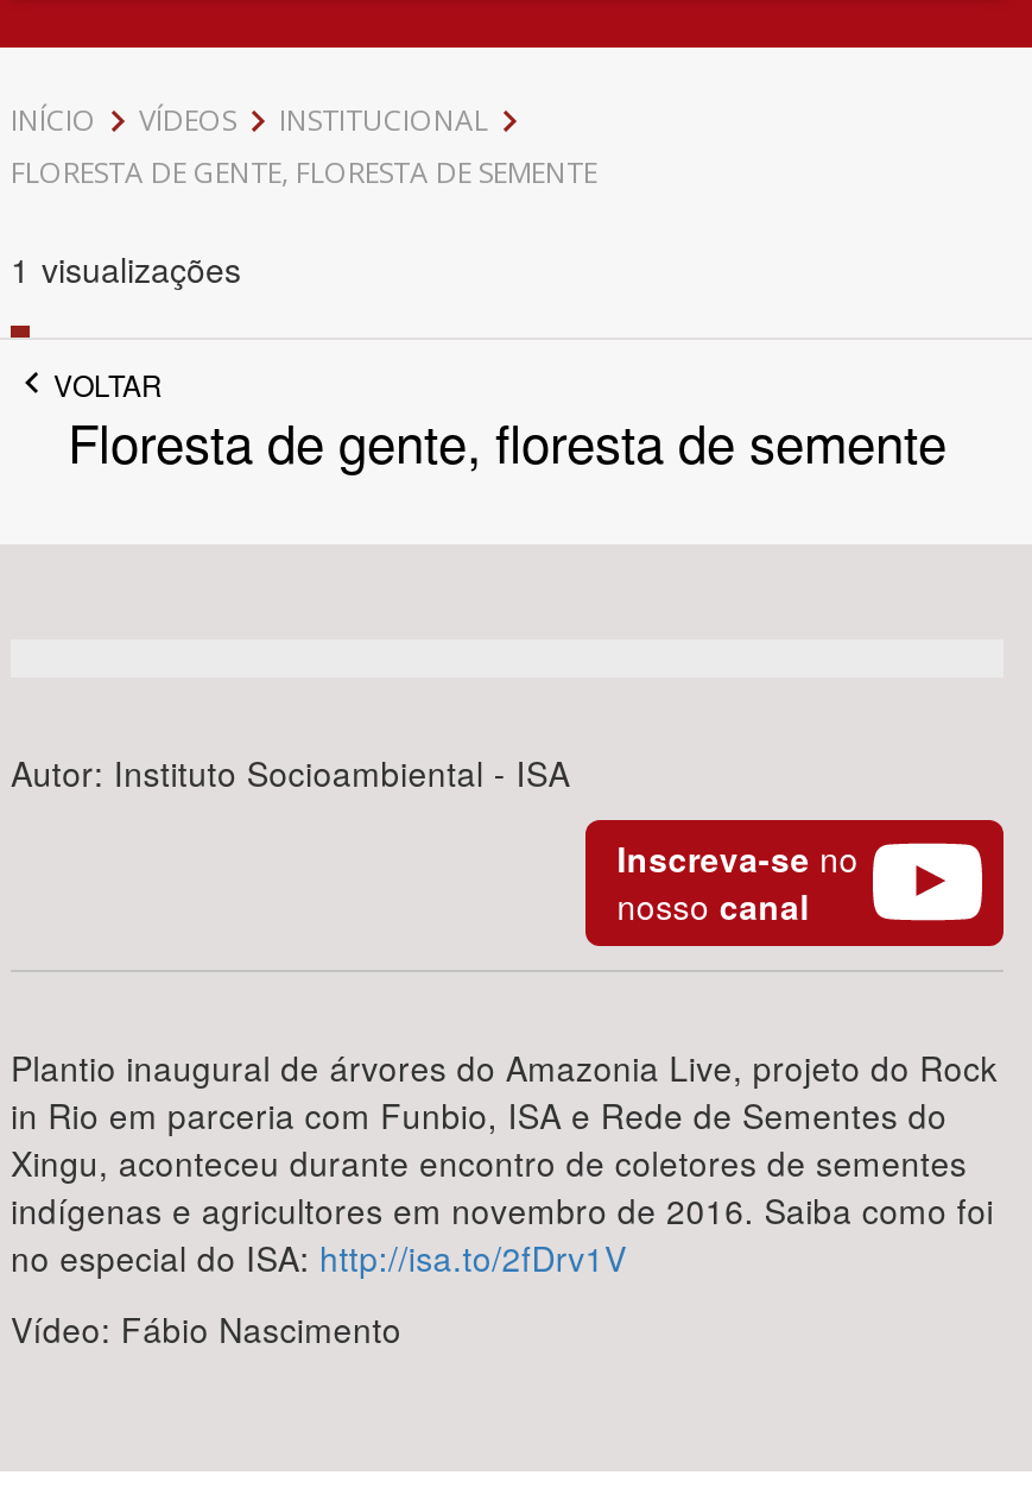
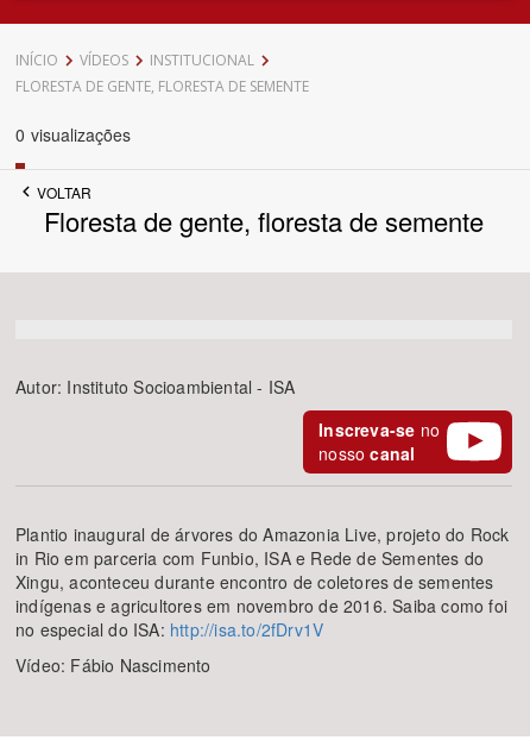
- 1 visualizações
+ 0 visualizações
